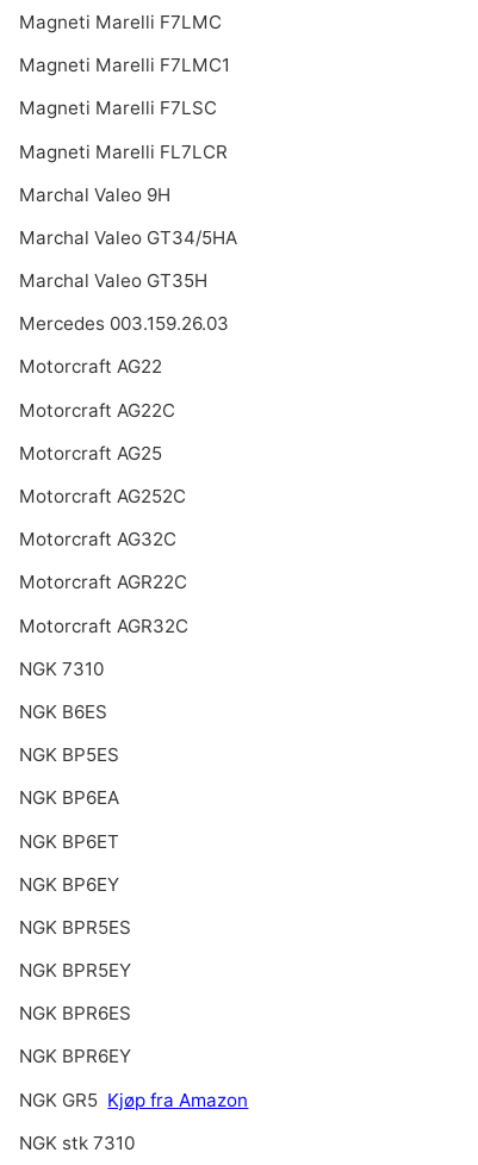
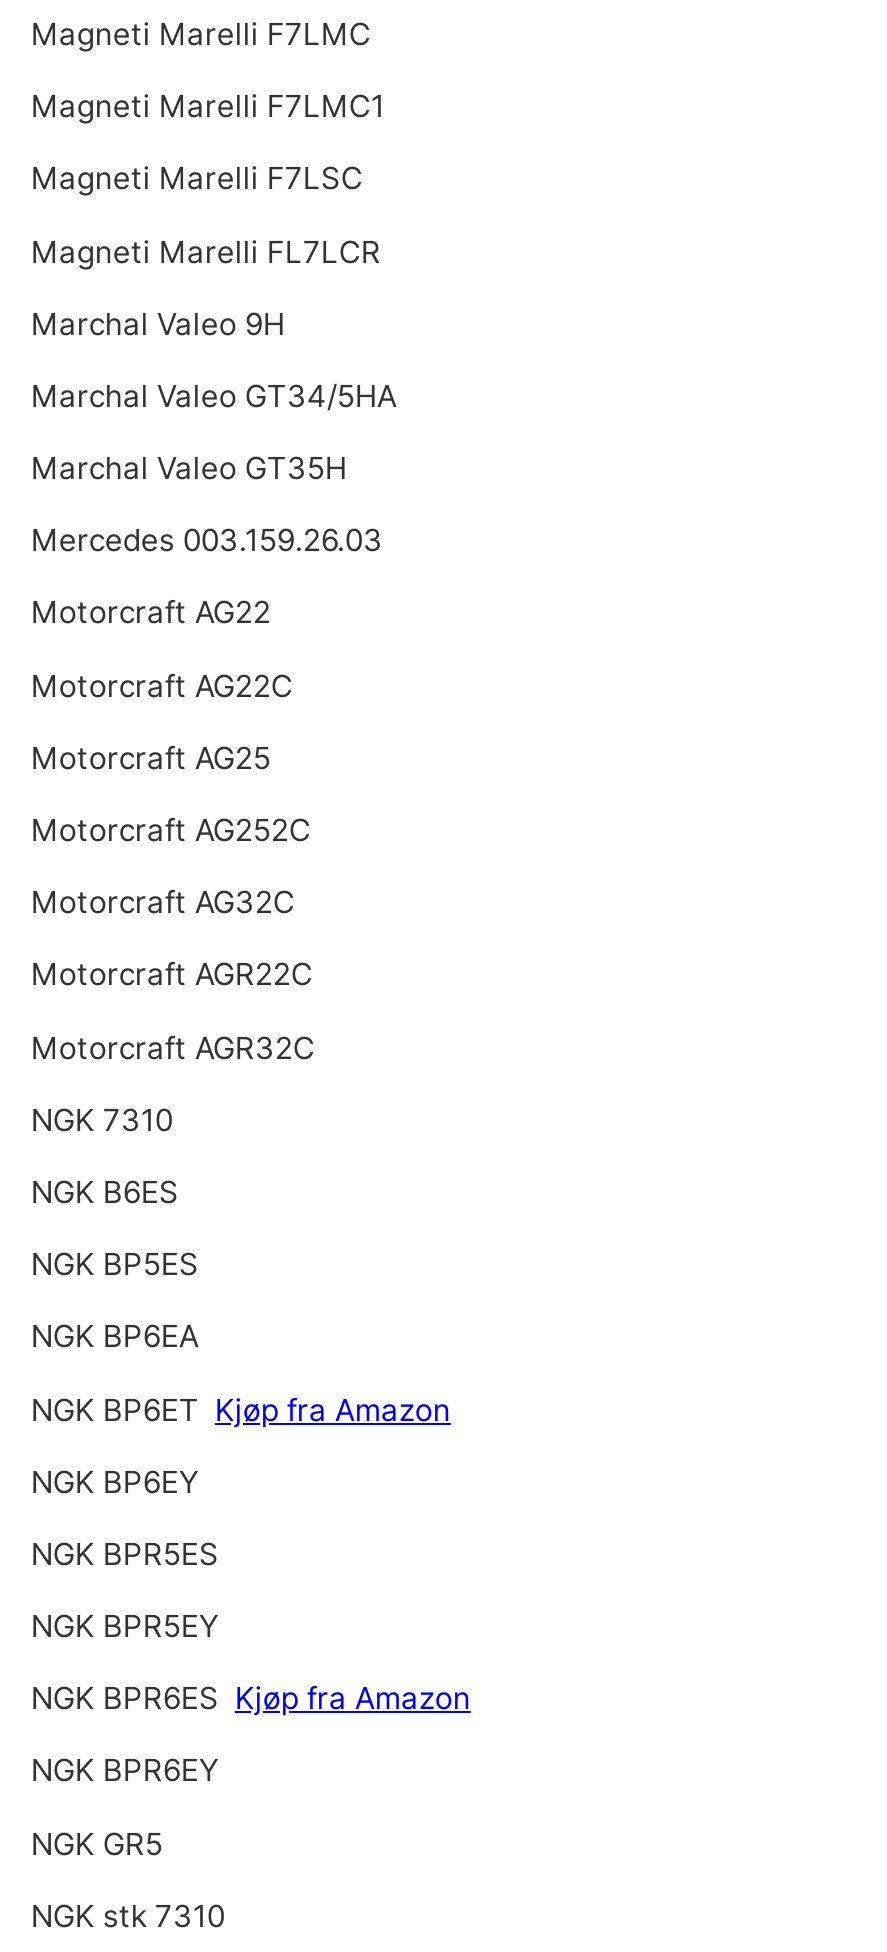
- NGK BP6ET
+ NGK BP6ET Kjøp fra Amazon

- NGK BPR6ES
+ NGK BPR6ES Kjøp fra Amazon

- NGK GR5 Kjøp fra Amazon
+ NGK GR5
